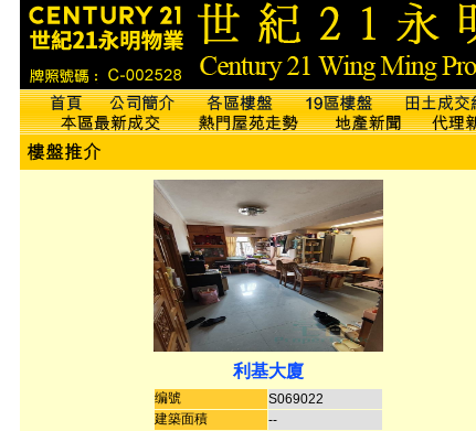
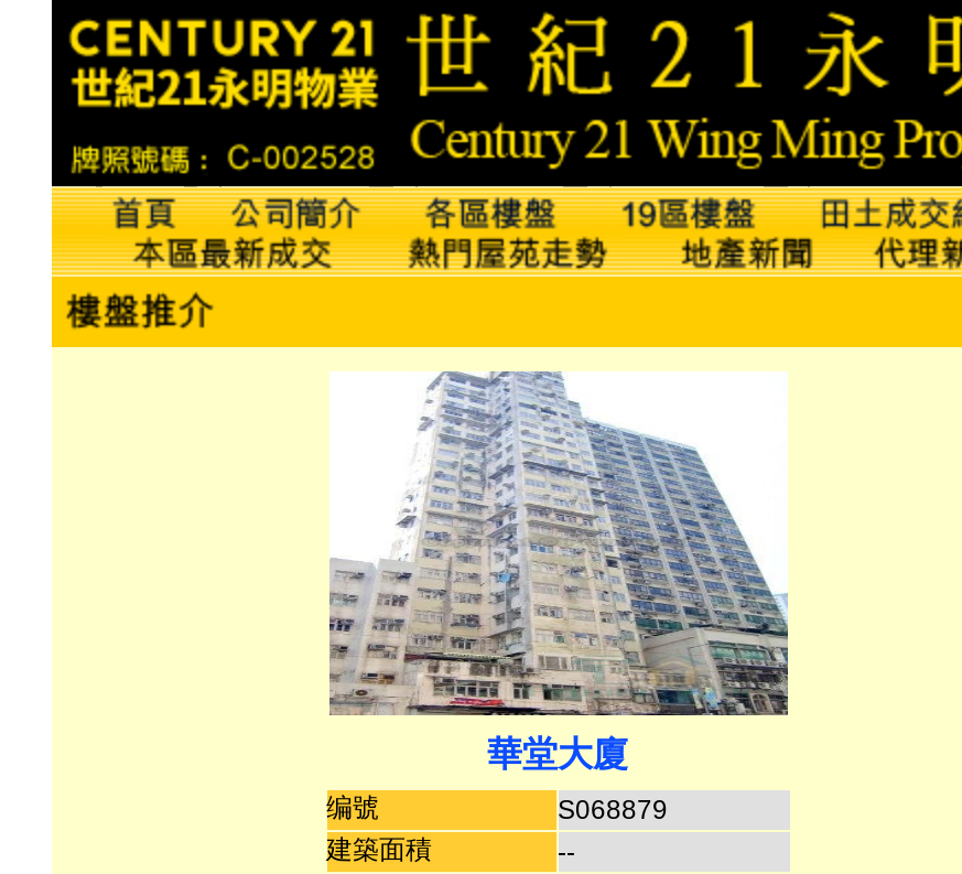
- [image]
- 利基大廈
+ [image]
+ 華堂大廈

- S069022
+ S068879
